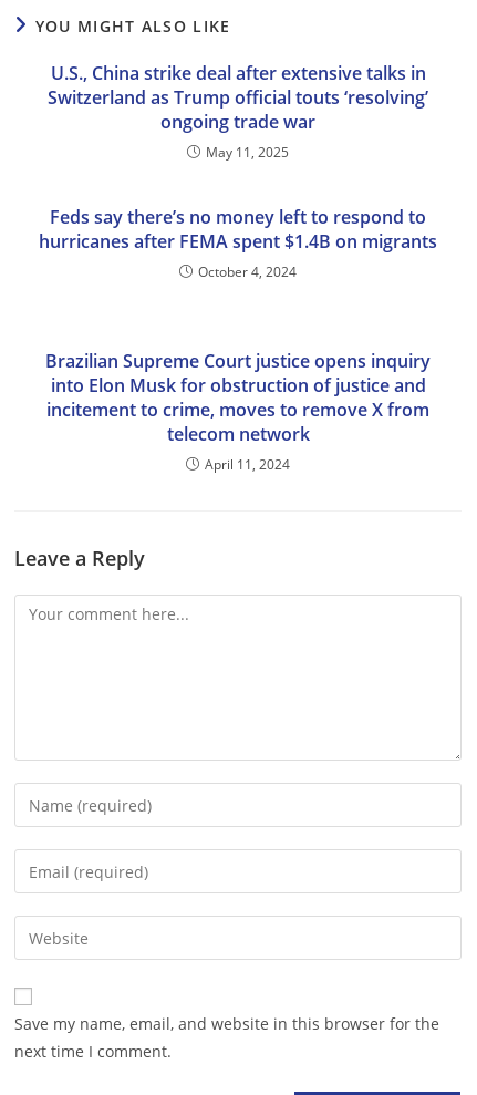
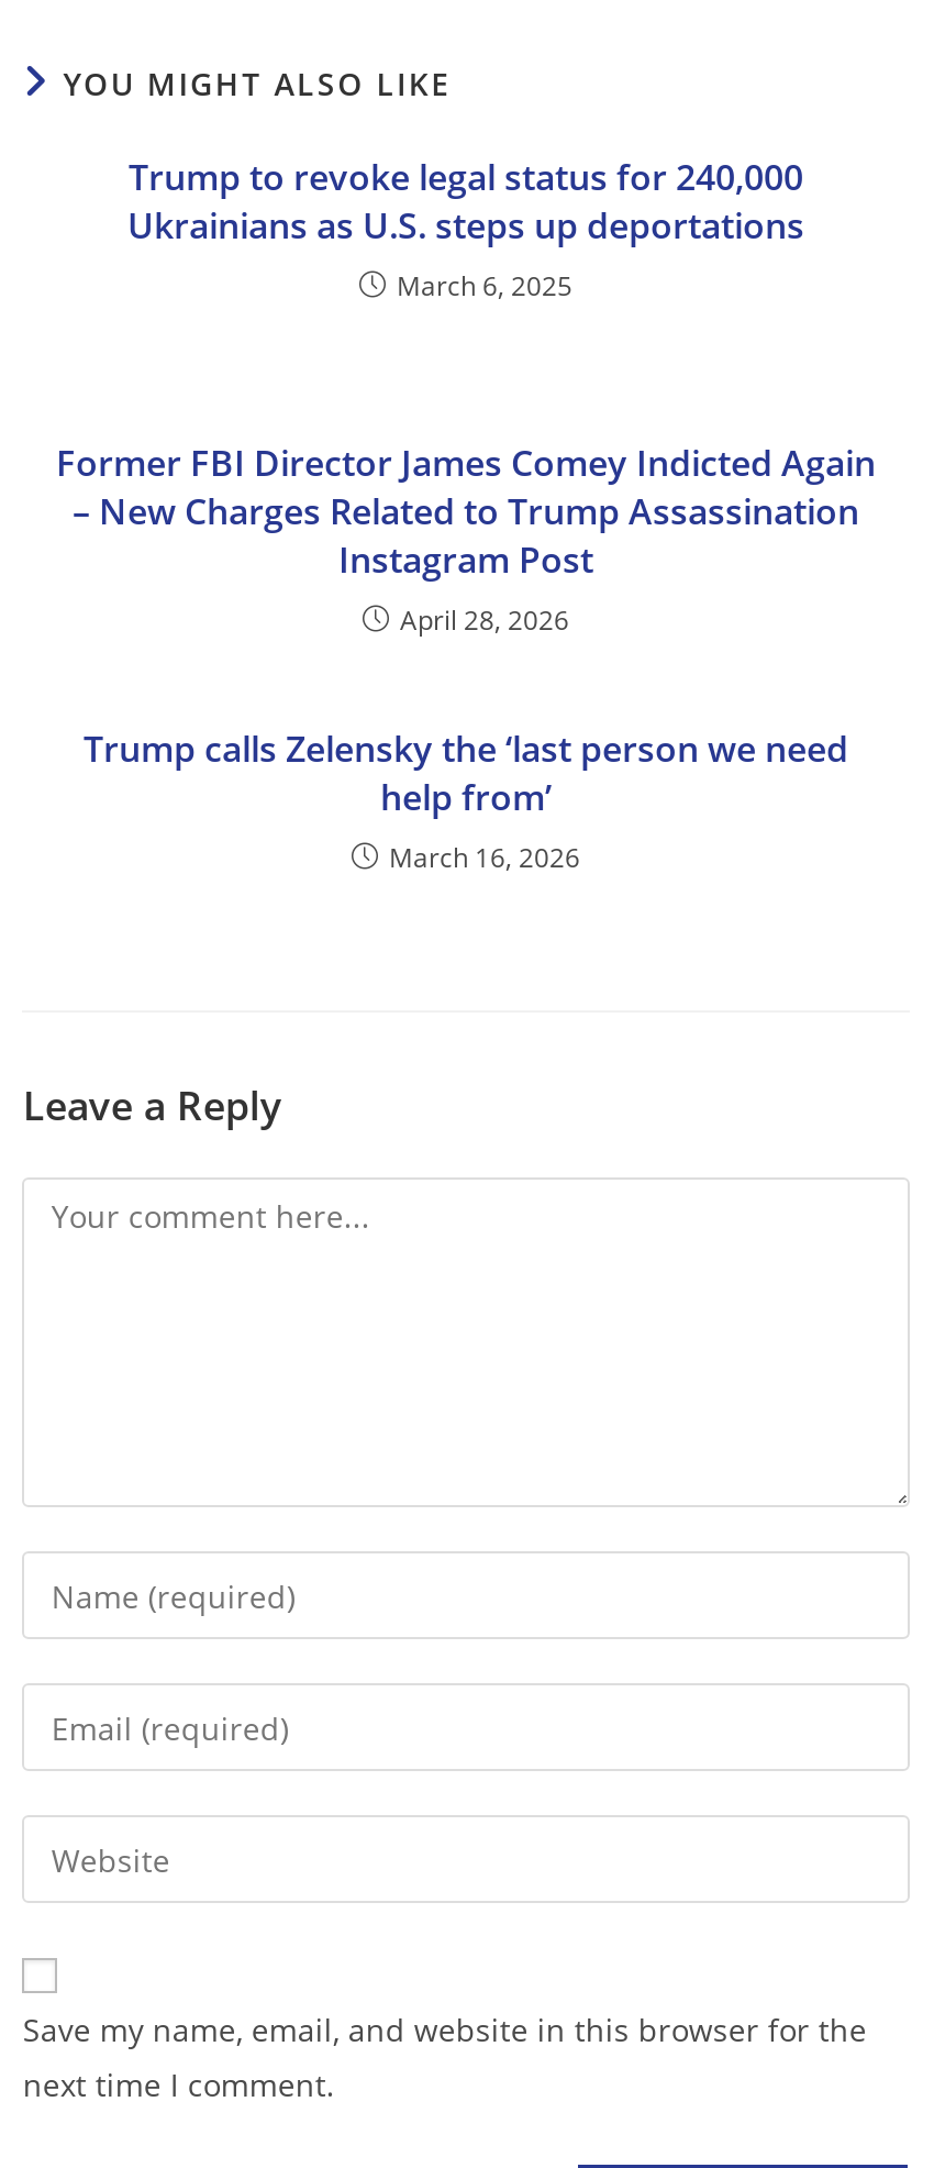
- U.S., China strike deal after extensive talks in
- Switzerland as Trump official touts ‘resolving’
- ongoing trade war
- May 11, 2025
+ Trump to revoke legal status for 240,000
+ Ukrainians as U.S. steps up deportations
+ March 6, 2025

- Feds say there’s no money left to respond to
- hurricanes after FEMA spent $1.4B on migrants
- October 4, 2024
+ Former FBI Director James Comey Indicted Again
+ – New Charges Related to Trump Assassination
+ Instagram Post
+ April 28, 2026

- Brazilian Supreme Court justice opens inquiry
- into Elon Musk for obstruction of justice and
- incitement to crime, moves to remove X from
- telecom network
- April 11, 2024
+ Trump calls Zelensky the ‘last person we need
+ help from’
+ March 16, 2026
